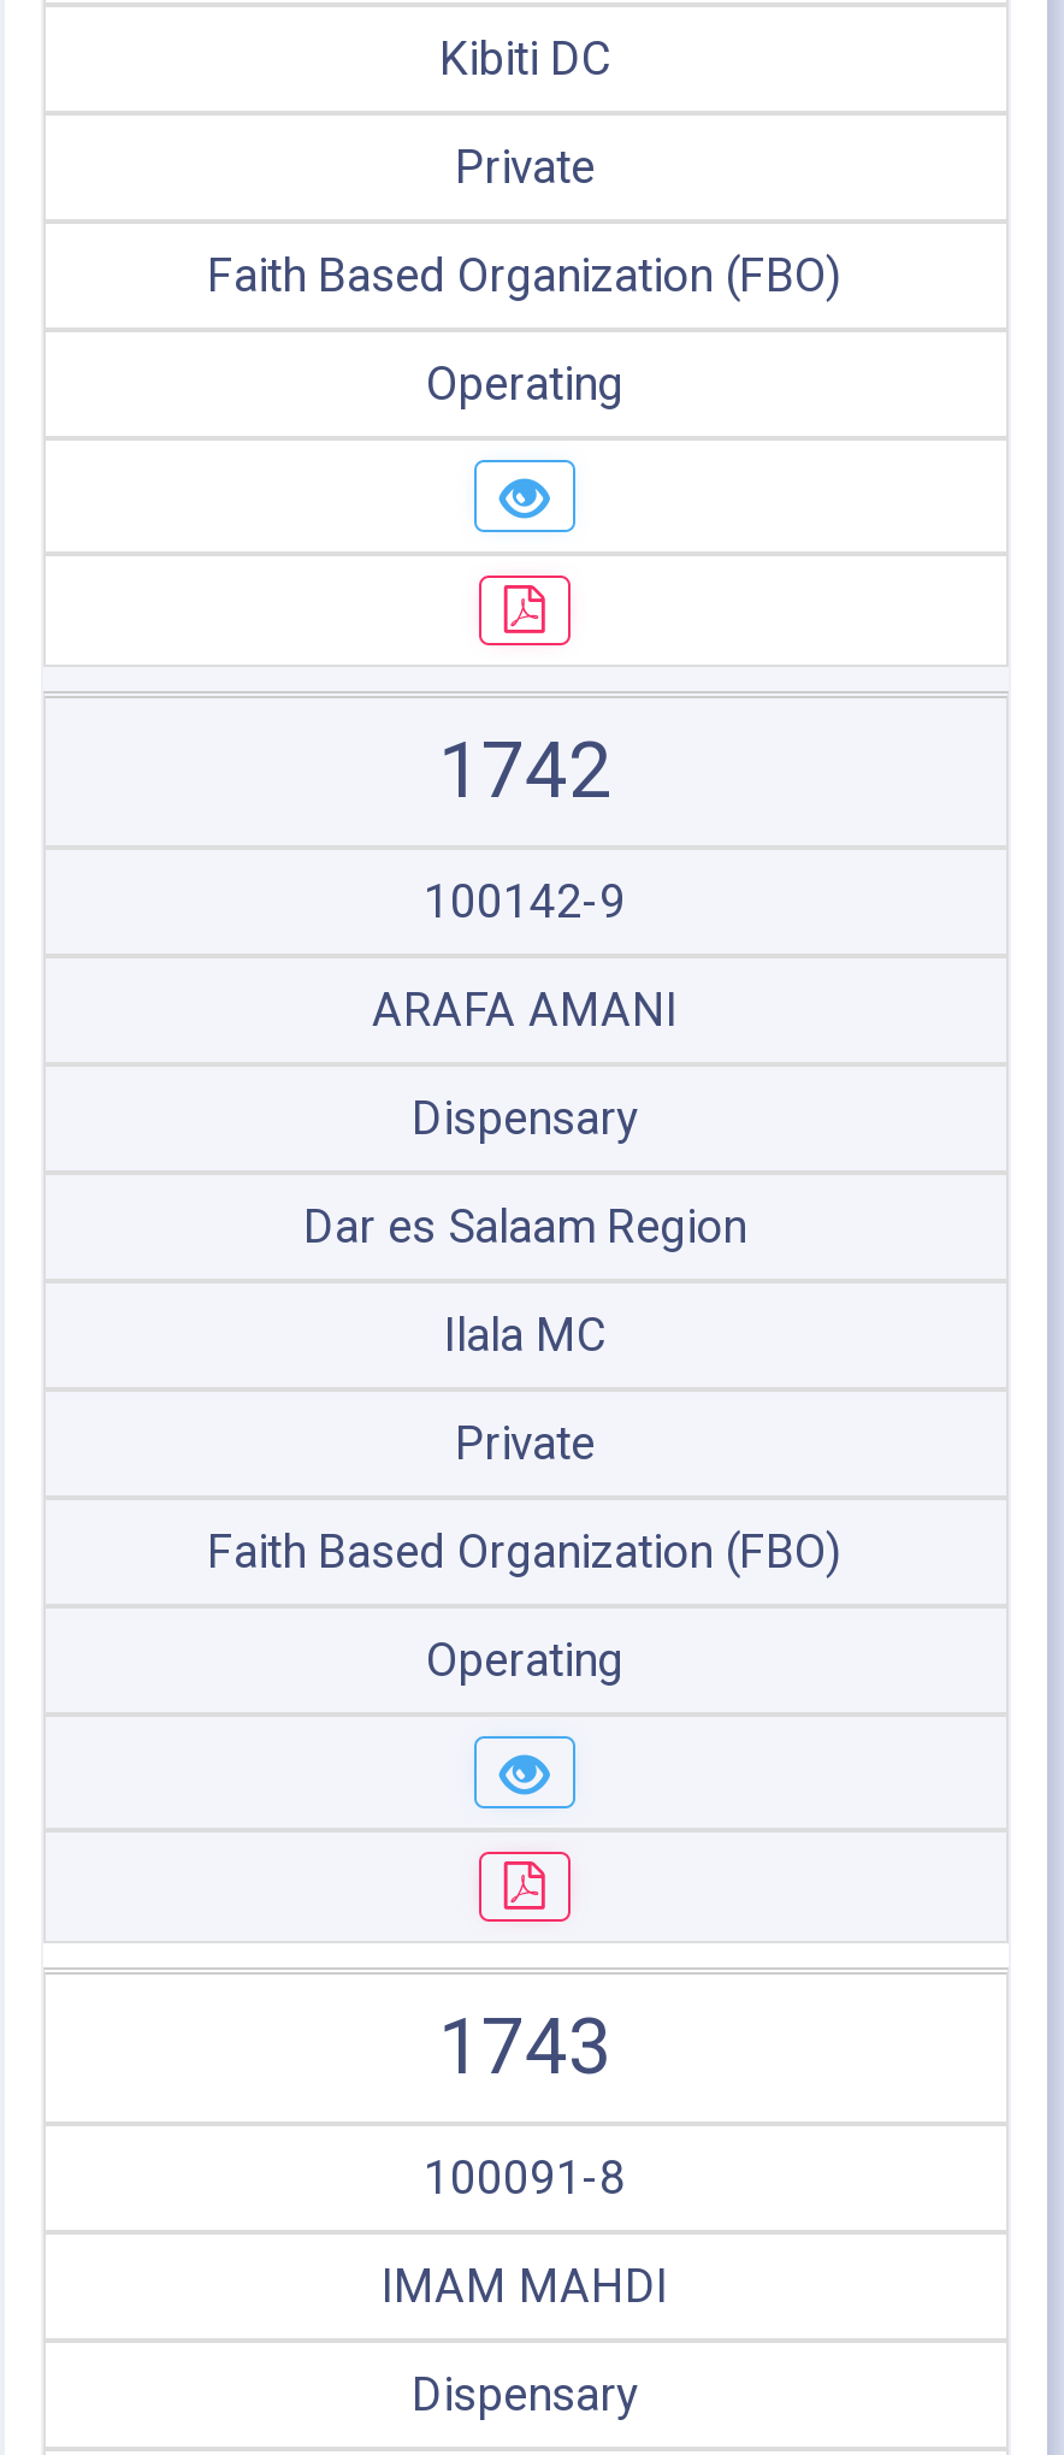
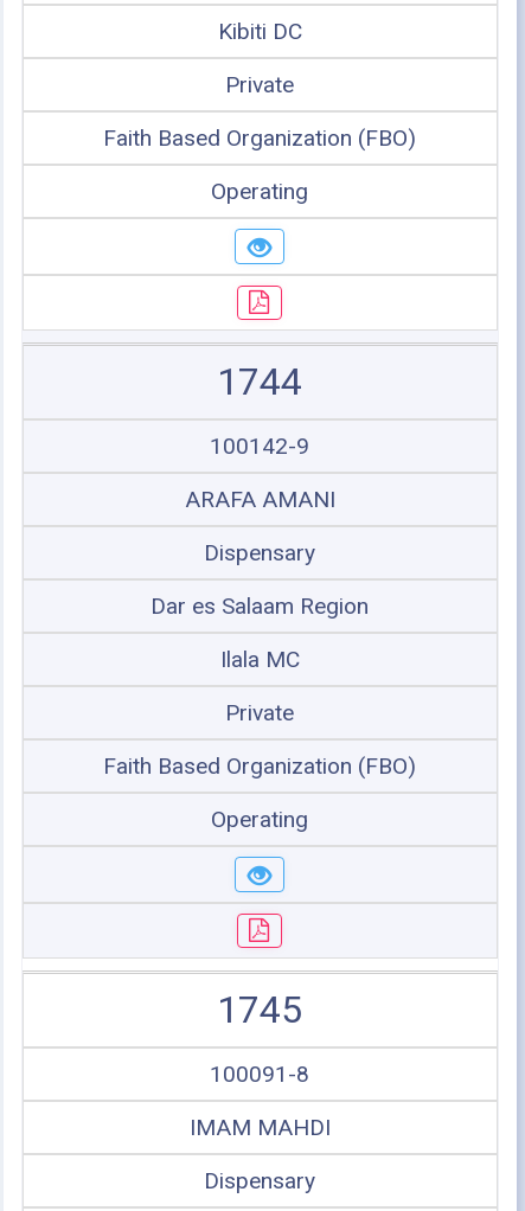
- 1742
+ 1744

- 1743
+ 1745
